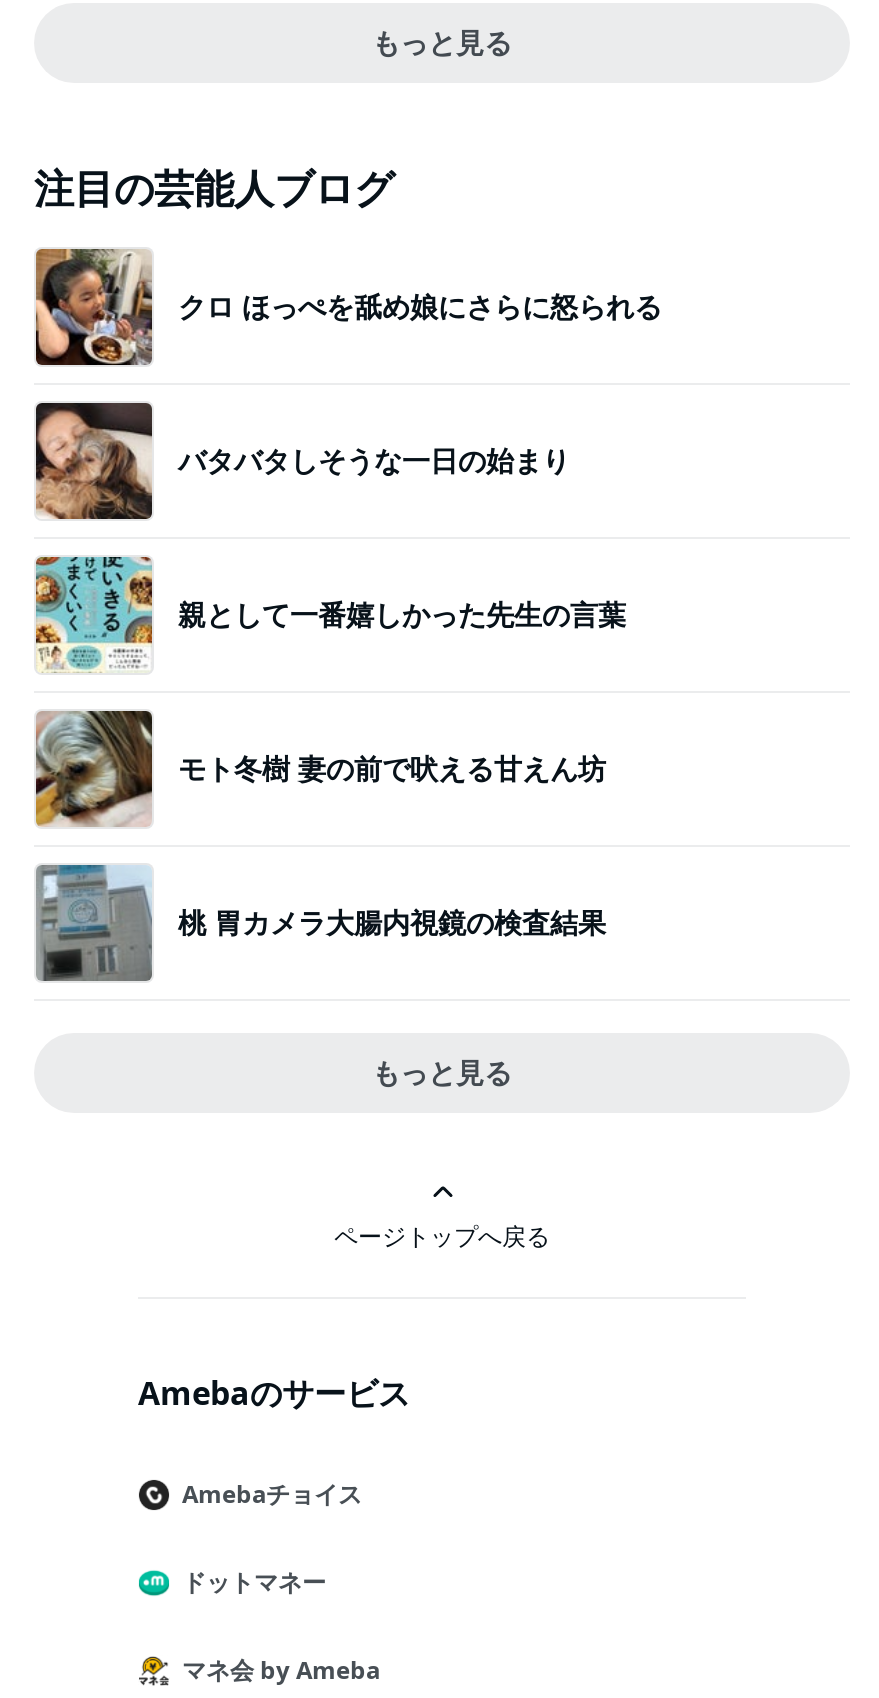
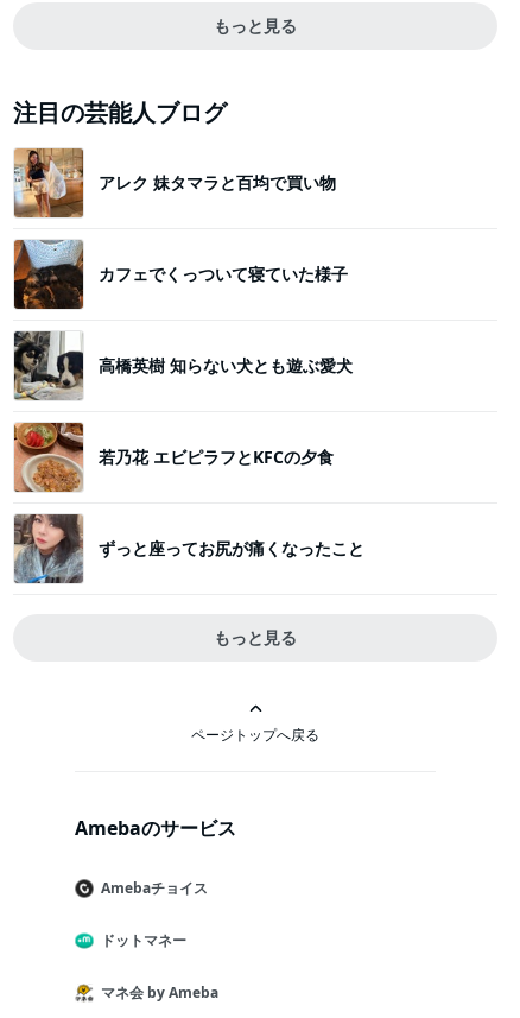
- [image]
- クロ ほっぺを舐め娘にさらに怒られる
+ [image]
+ アレク 妹タマラと百均で買い物

- [image]
- バタバタしそうな一日の始まり
+ [image]
+ カフェでくっついて寝ていた様子

- [image]
- 親として一番嬉しかった先生の言葉
+ [image]
+ 高橋英樹 知らない犬とも遊ぶ愛犬

- [image]
- モト冬樹 妻の前で吠える甘えん坊
+ [image]
+ 若乃花 エビピラフとKFCの夕食

- [image]
- 桃 胃カメラ大腸内視鏡の検査結果
+ [image]
+ ずっと座ってお尻が痛くなったこと
